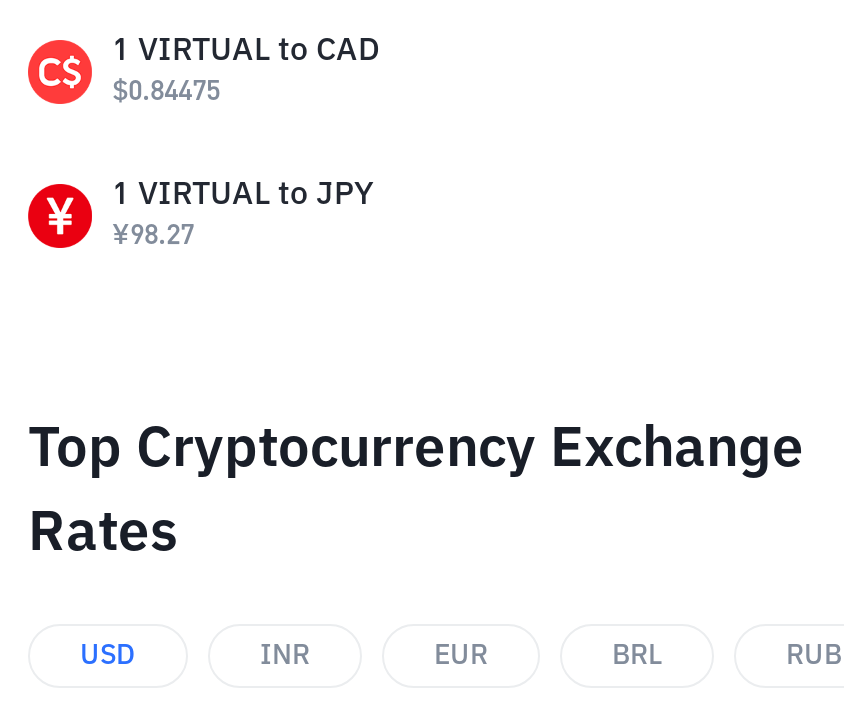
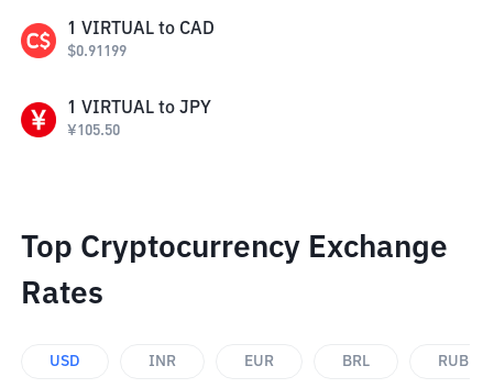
- $0.84475
+ $0.91199

- ¥98.27
+ ¥105.50
